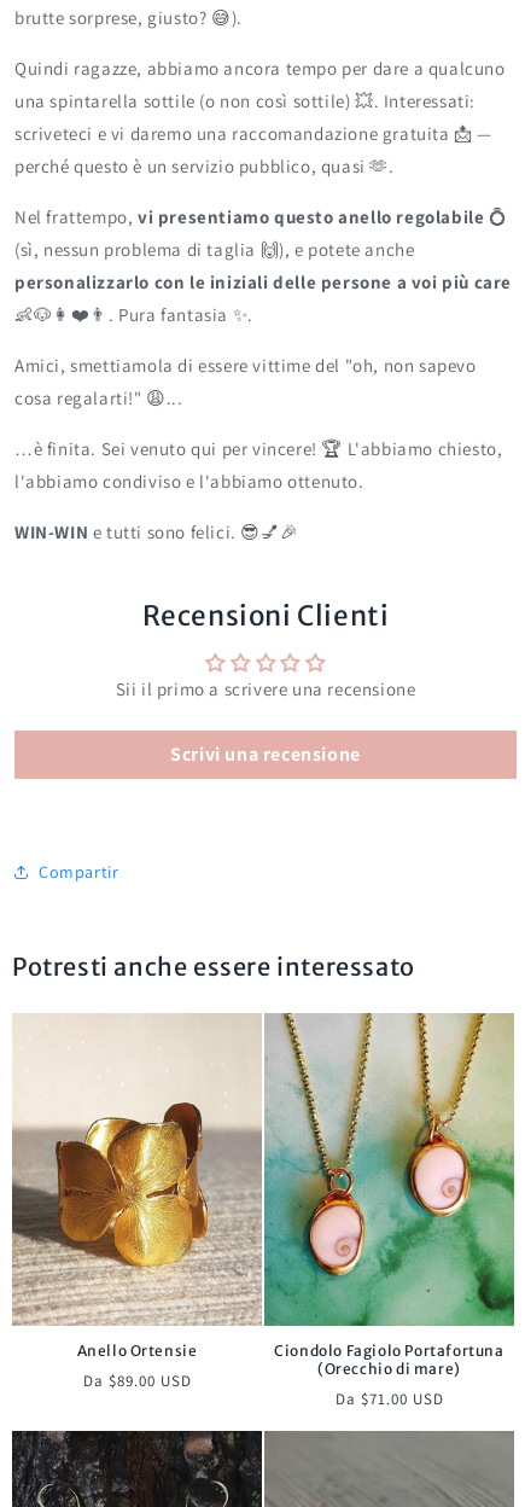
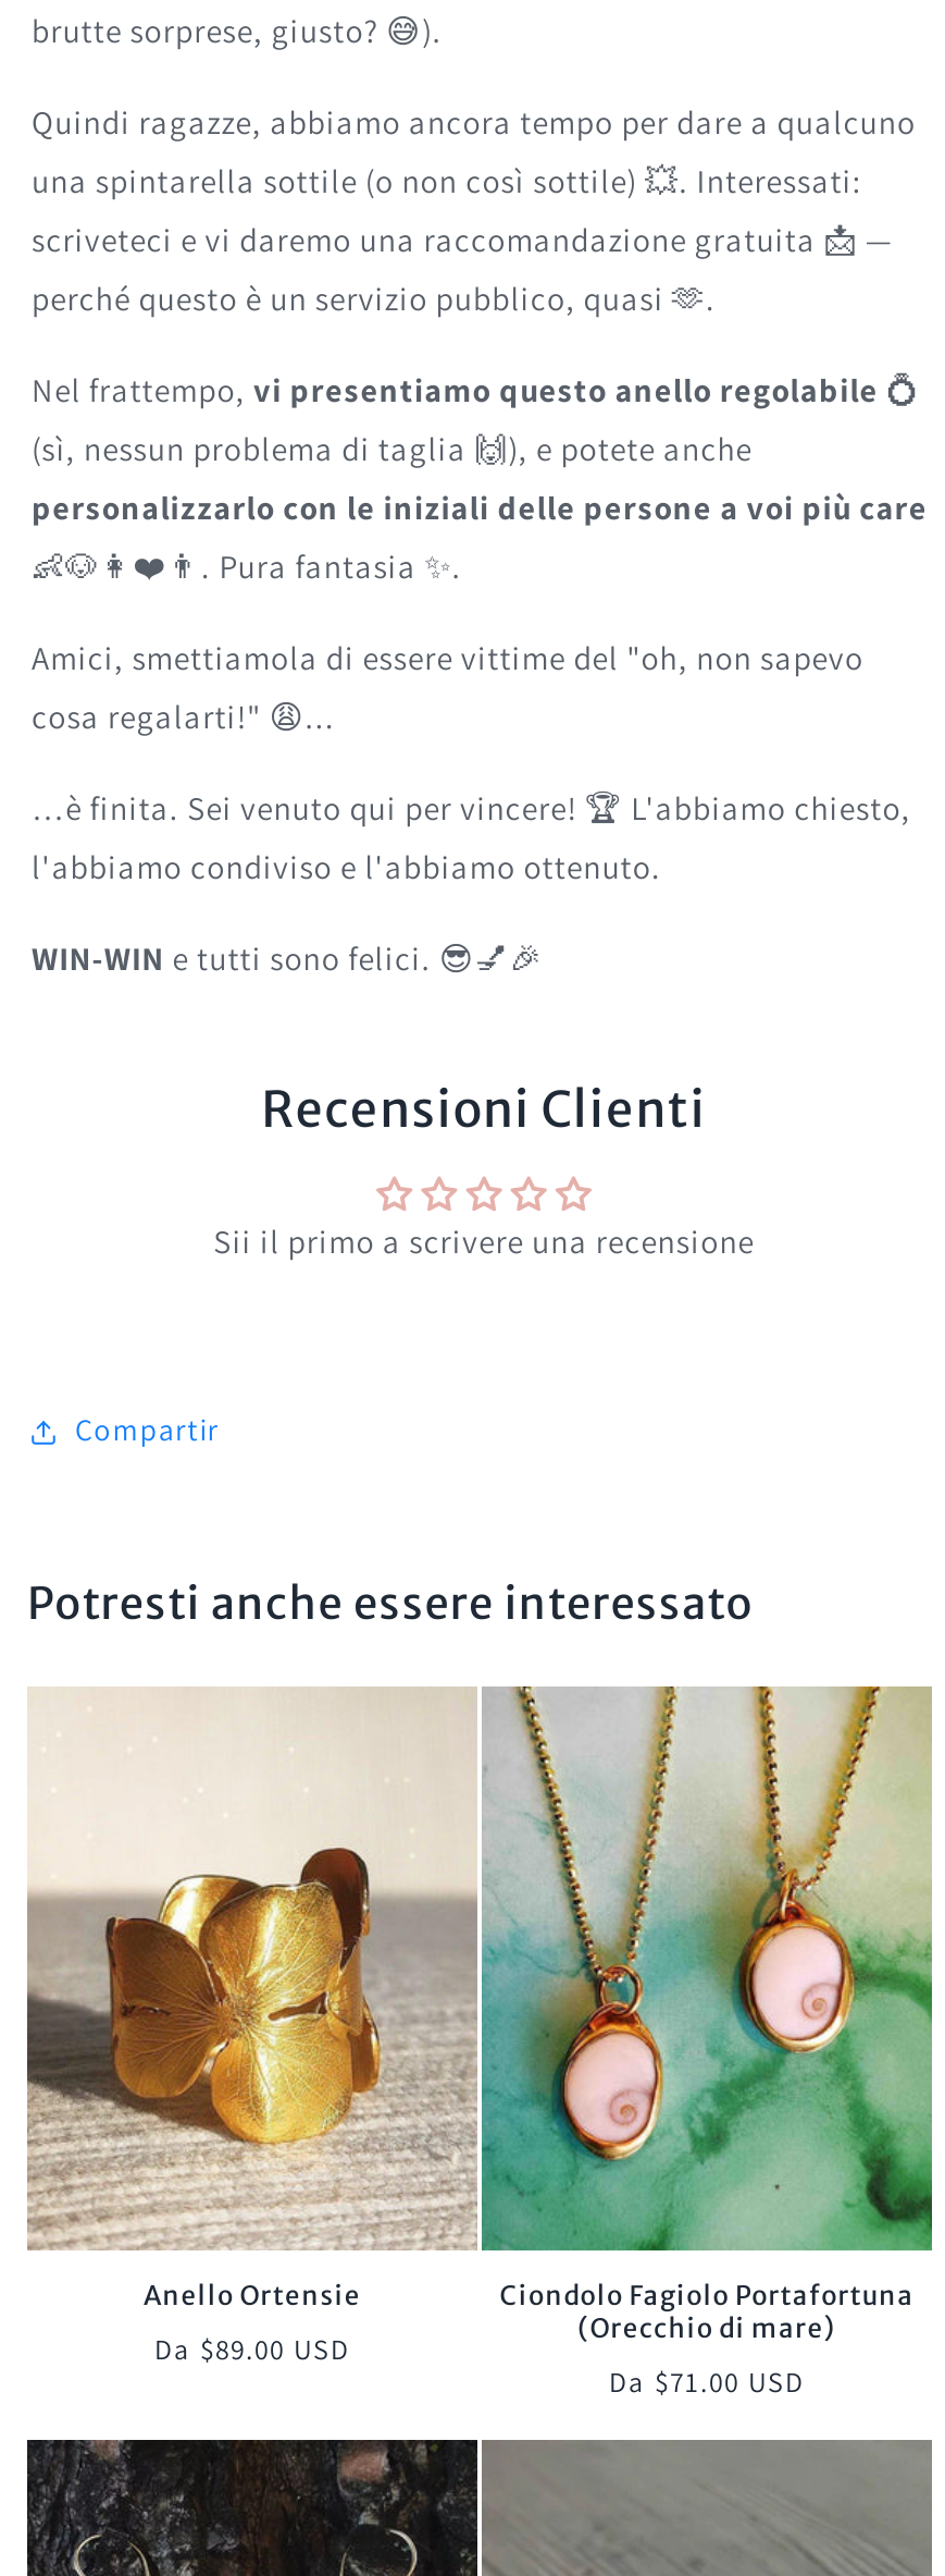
- Scrivi una recensione
